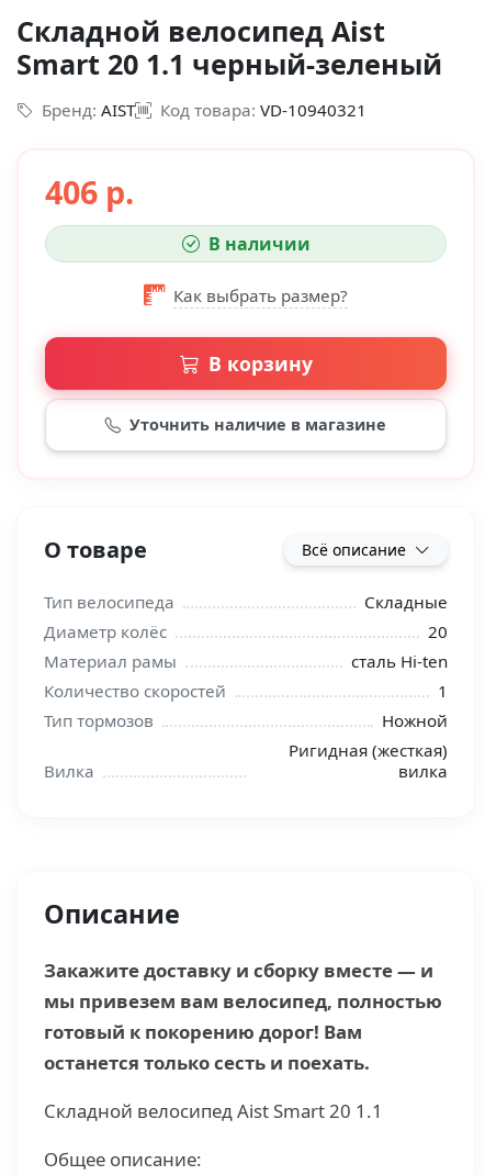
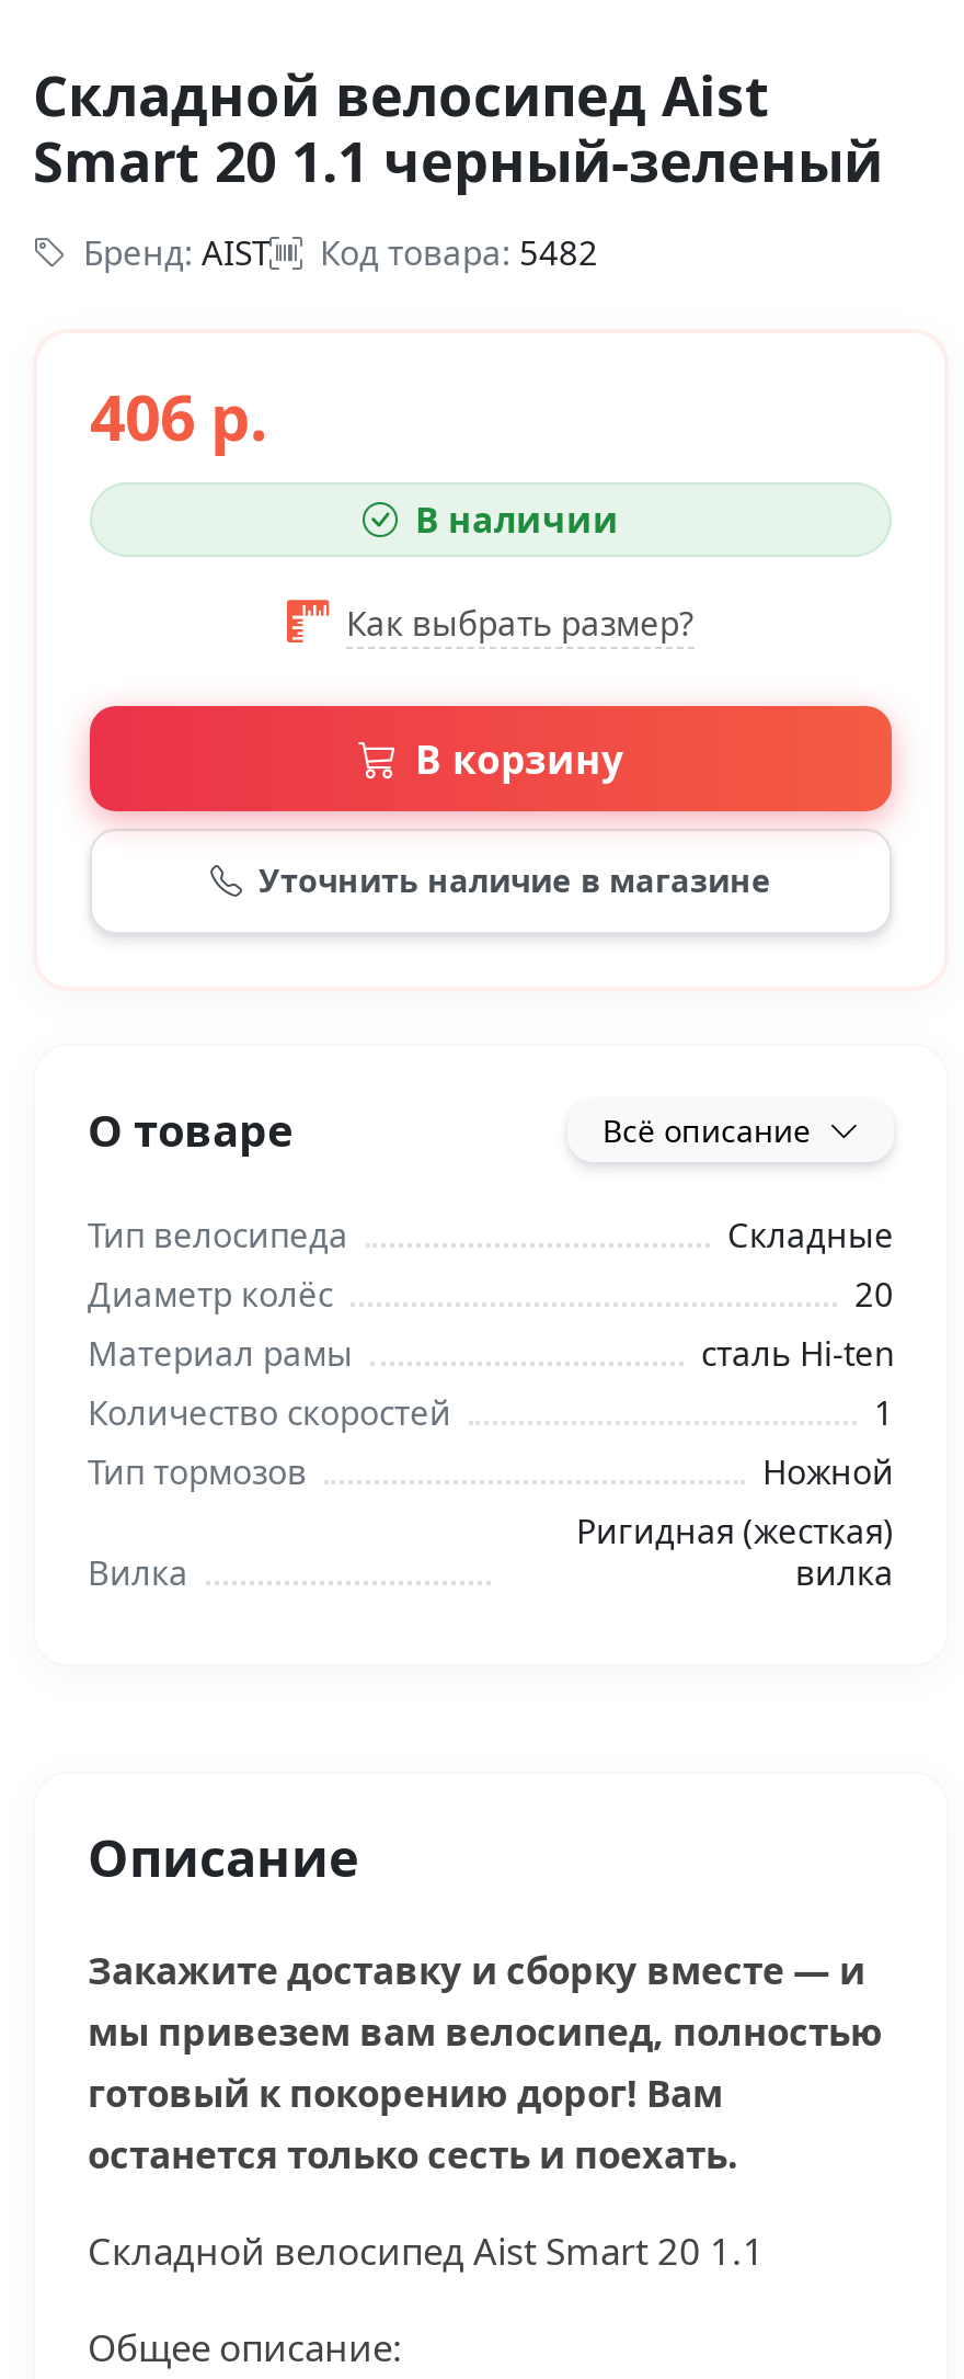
- Бренд: AIST Код товара: VD-10940321
+ Бренд: AIST Код товара: 5482
